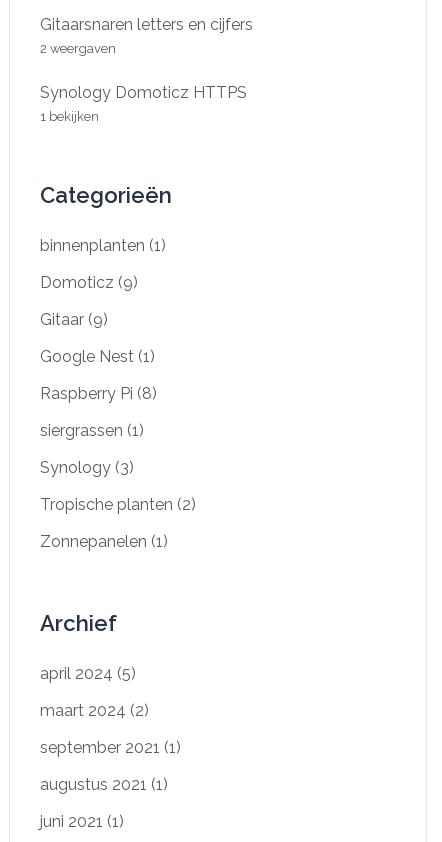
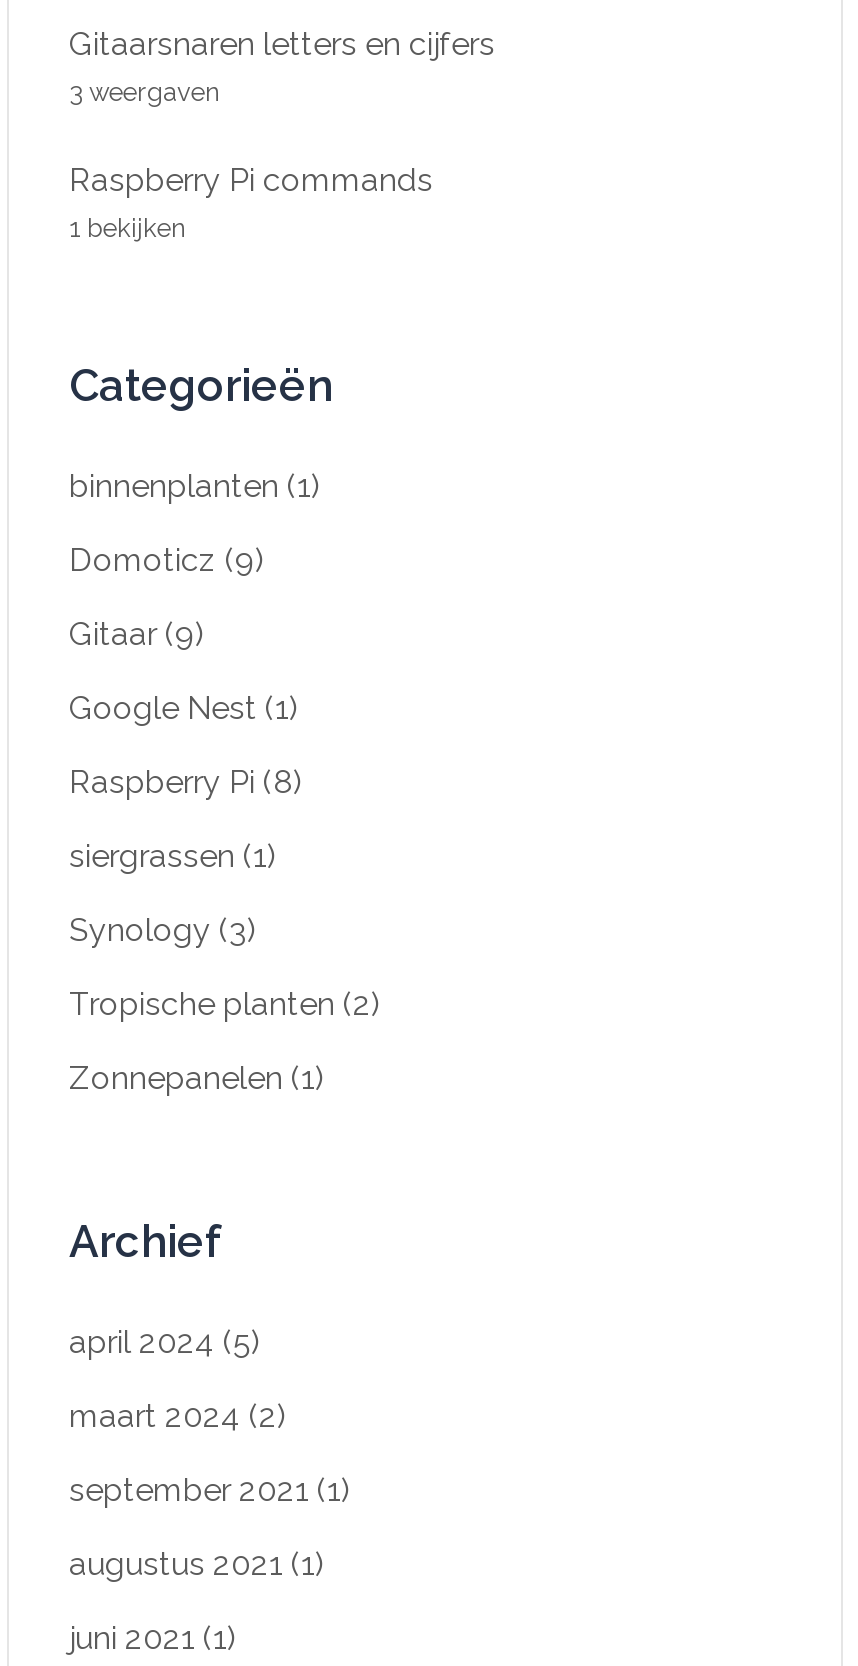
- 2 weergaven
+ 3 weergaven

- Synology Domoticz HTTPS
+ Raspberry Pi commands
